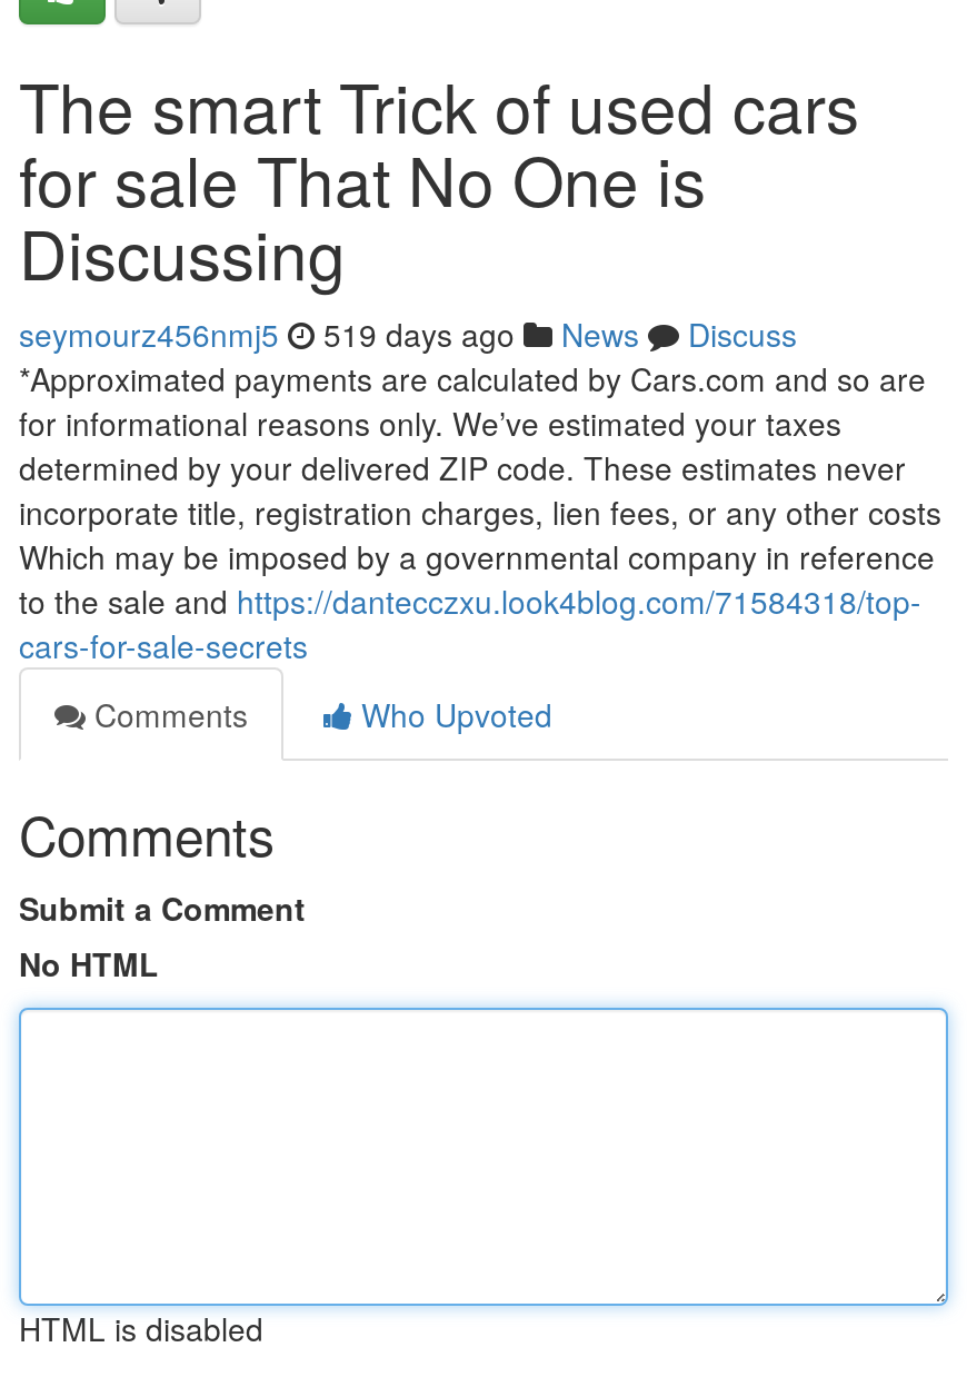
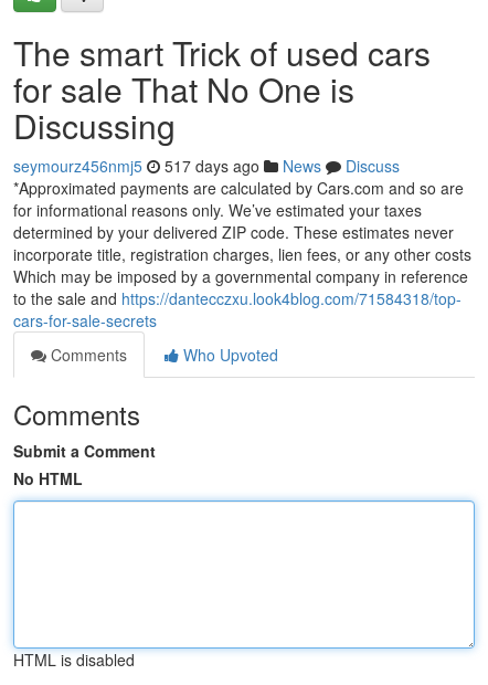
- seymourz456nmj5 519 days ago News Discuss
+ seymourz456nmj5 517 days ago News Discuss
